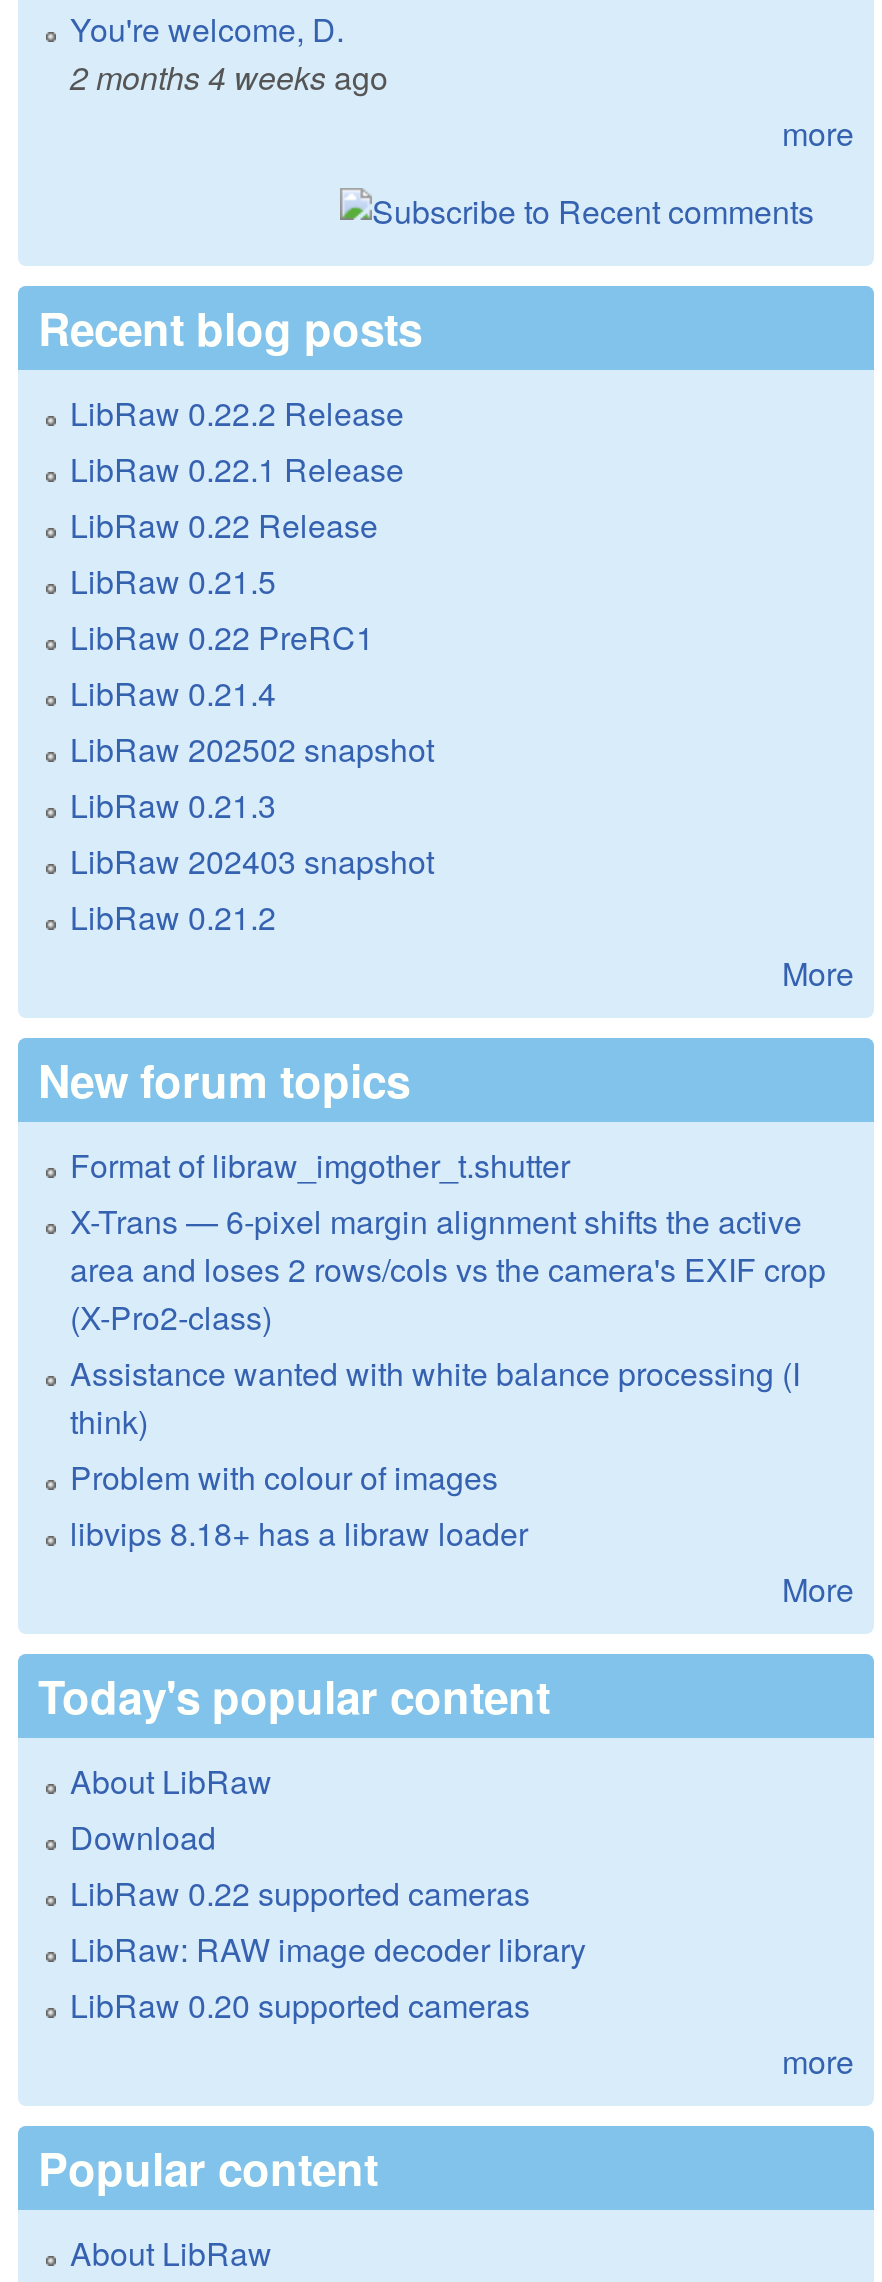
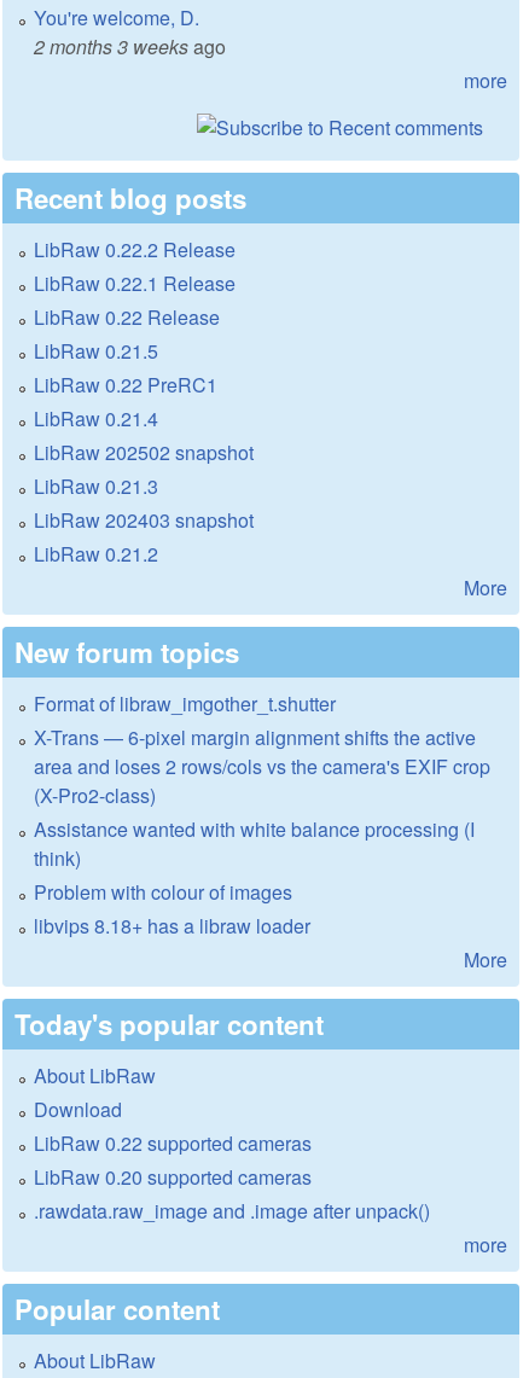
- 2 months 4 weeks ago
+ 2 months 3 weeks ago

- LibRaw: RAW image decoder library

moved up: LibRaw 0.20 supported cameras

+ .rawdata.raw_image and .image after unpack()
